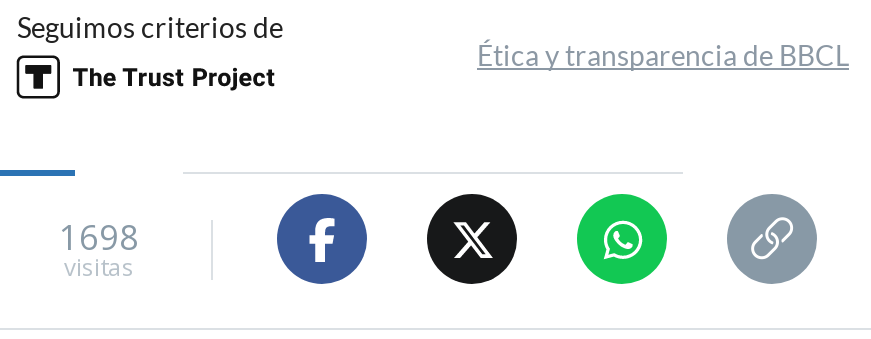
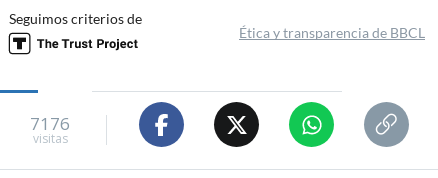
- 1698
+ 7176
